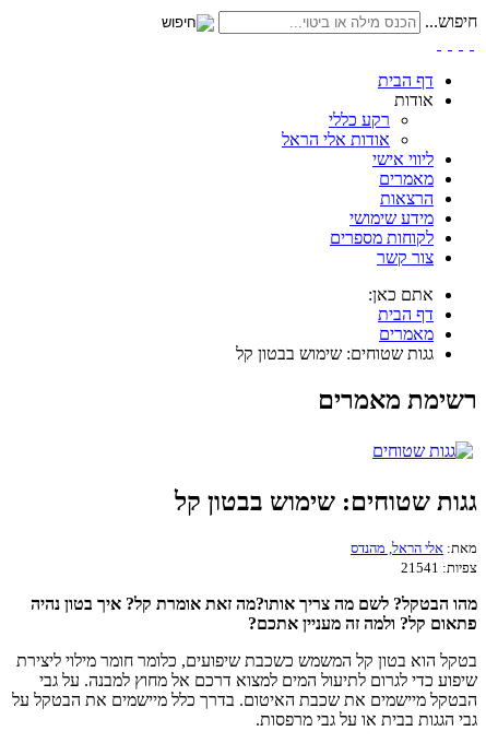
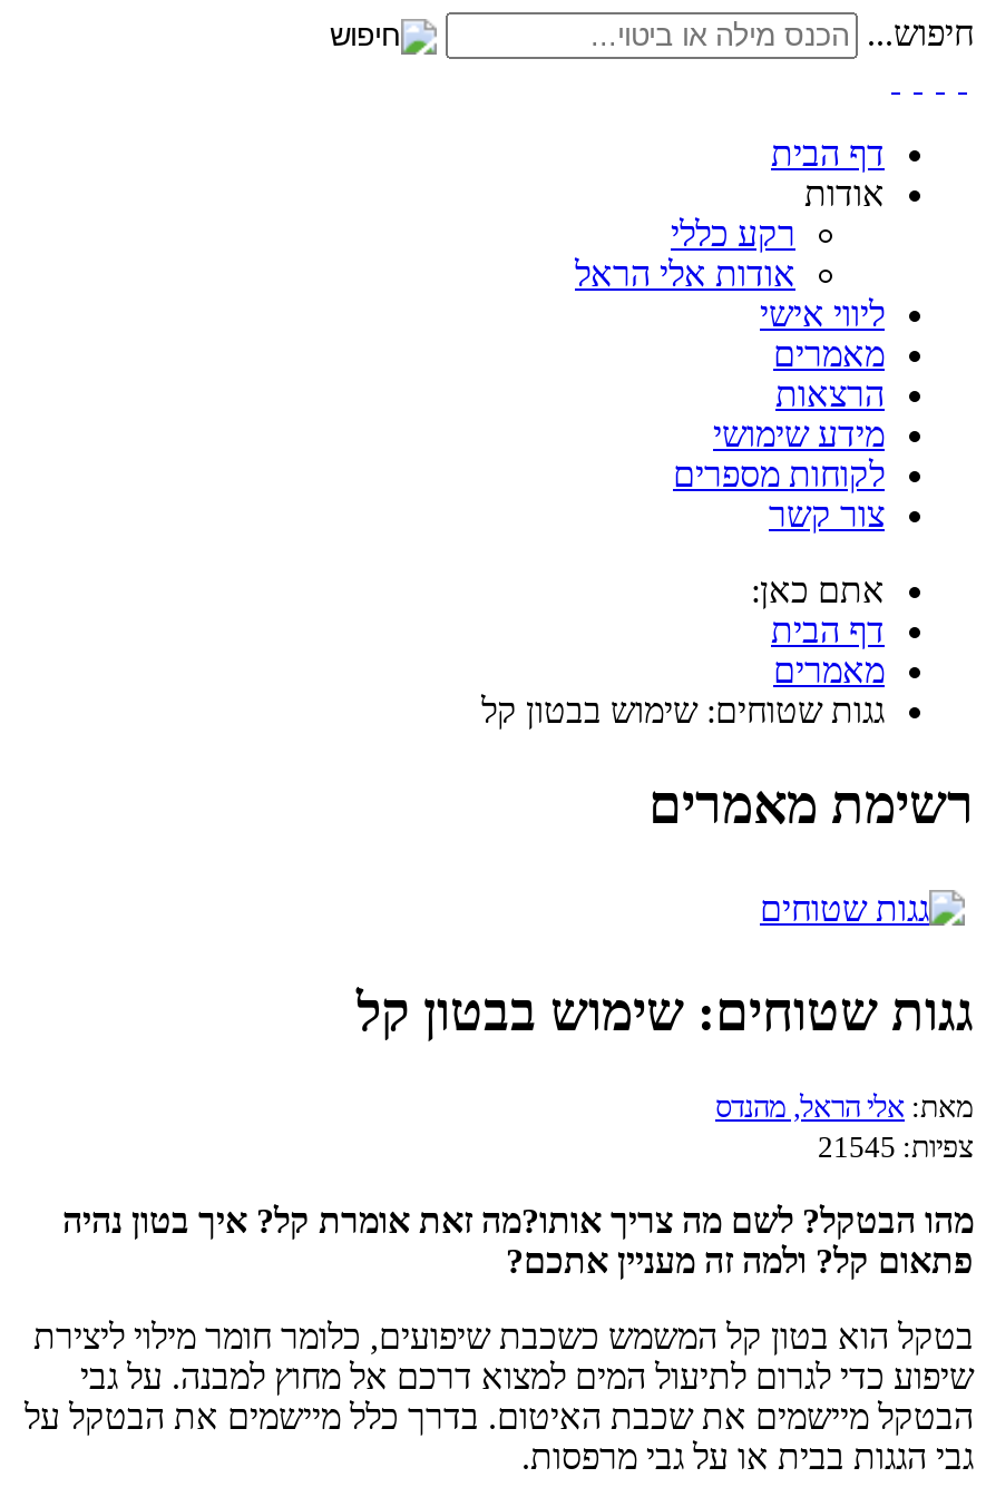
- צפיות: 21541
+ צפיות: 21545
